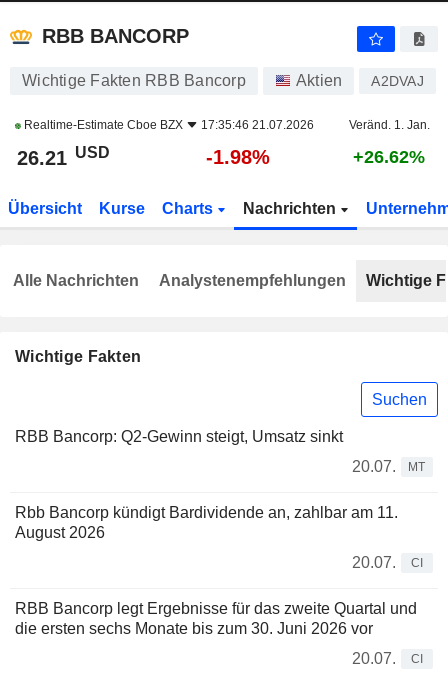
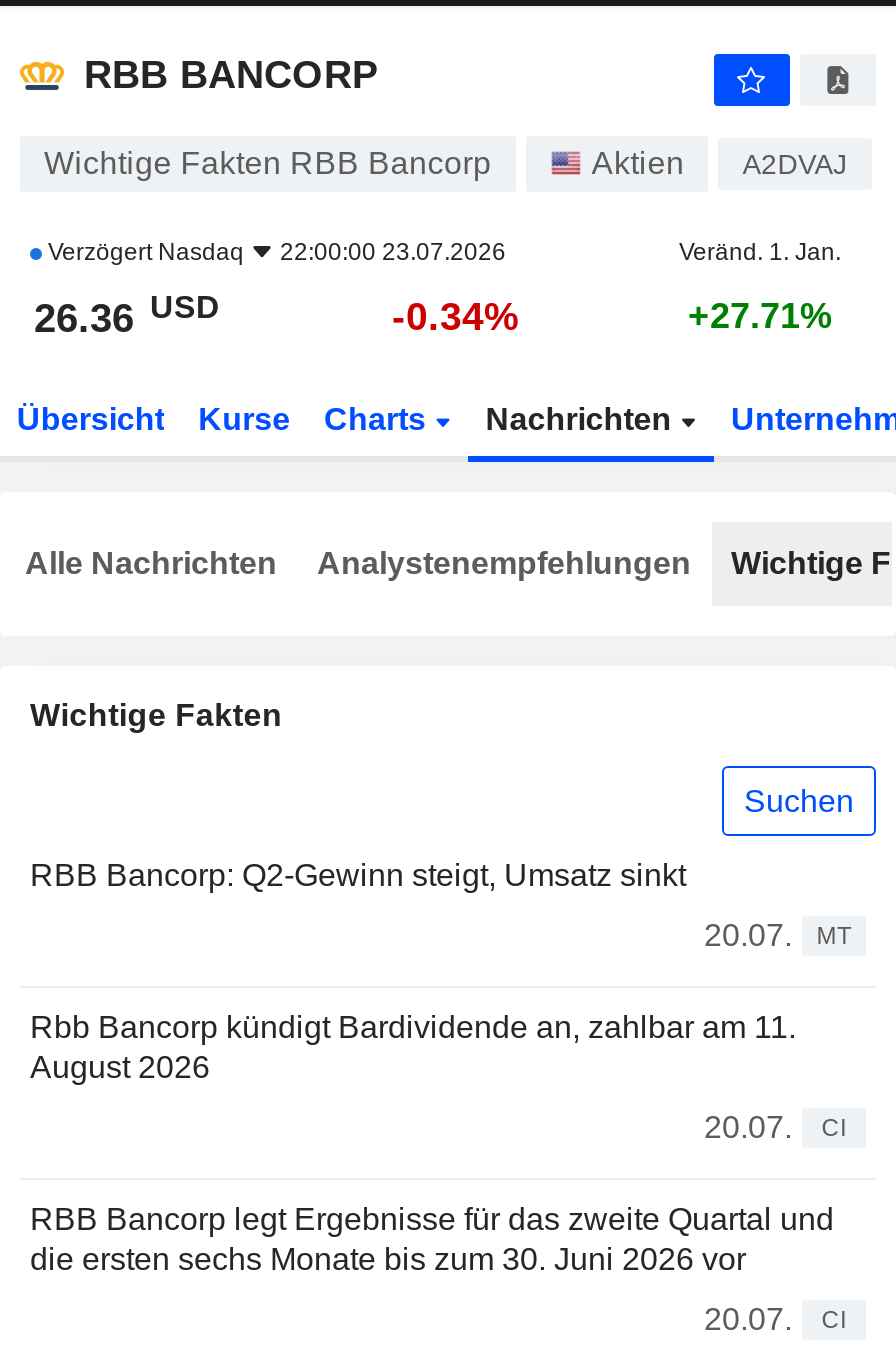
- Realtime-Estimate Cboe BZX
- 17:35:46 21.07.2026
+ Verzögert Nasdaq
+ 22:00:00 23.07.2026

- 26.21 USD
+ 26.36 USD

- -1.98%
+ -0.34%

- +26.62%
+ +27.71%
